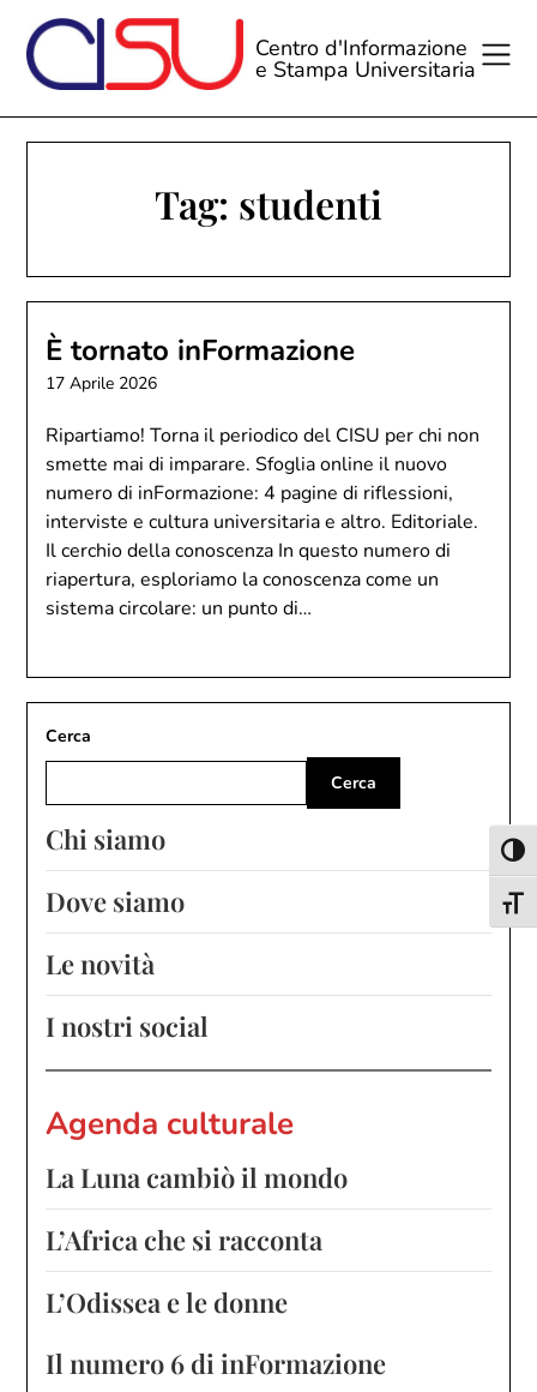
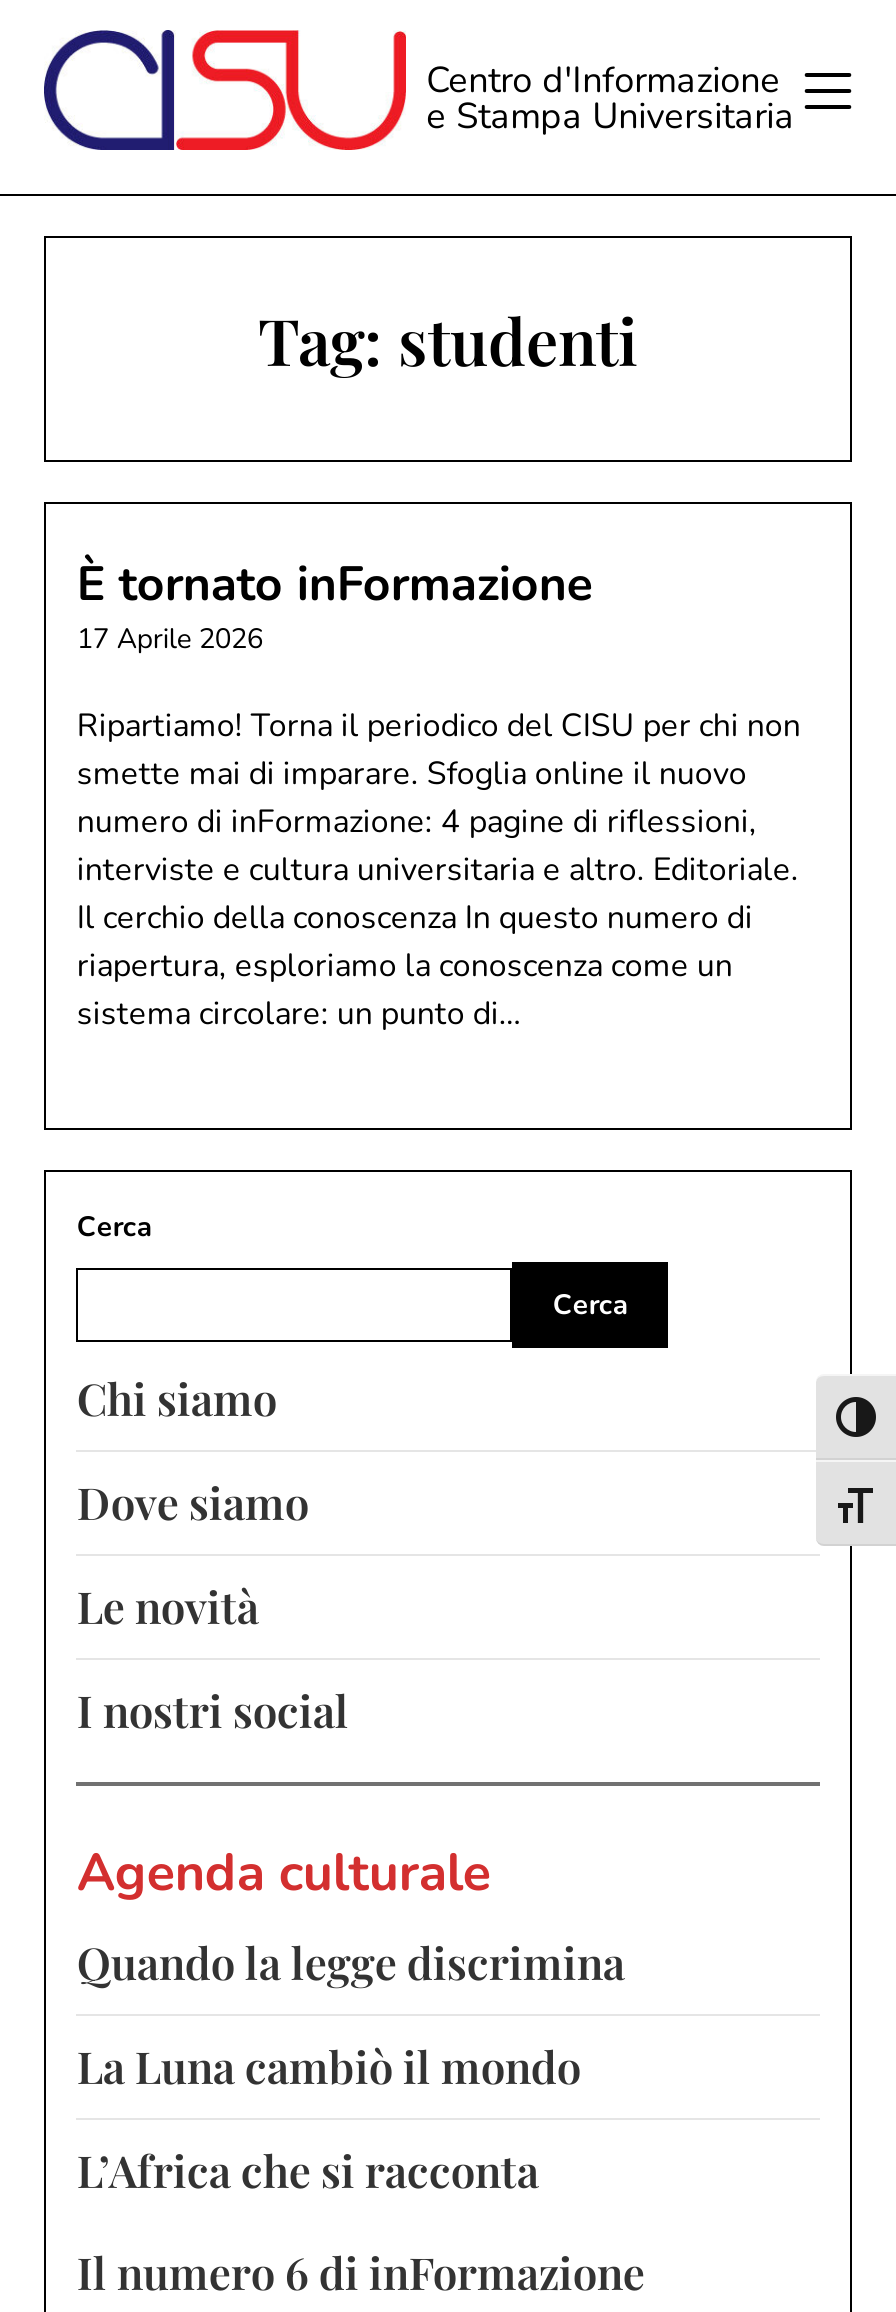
+ Quando la legge discrimina

moved down: La Luna cambiò il mondo | L’Africa che si racconta

- L’Odissea e le donne
